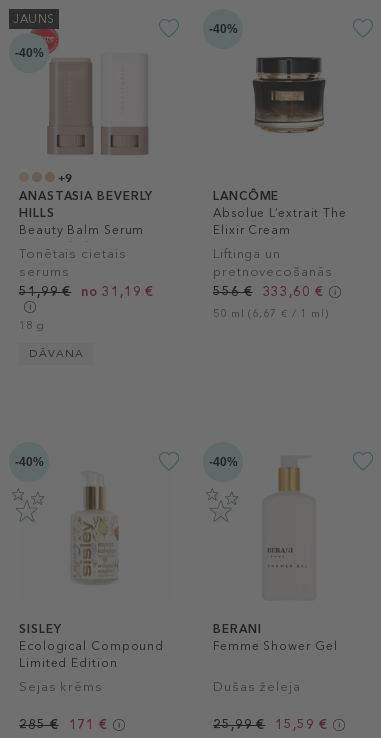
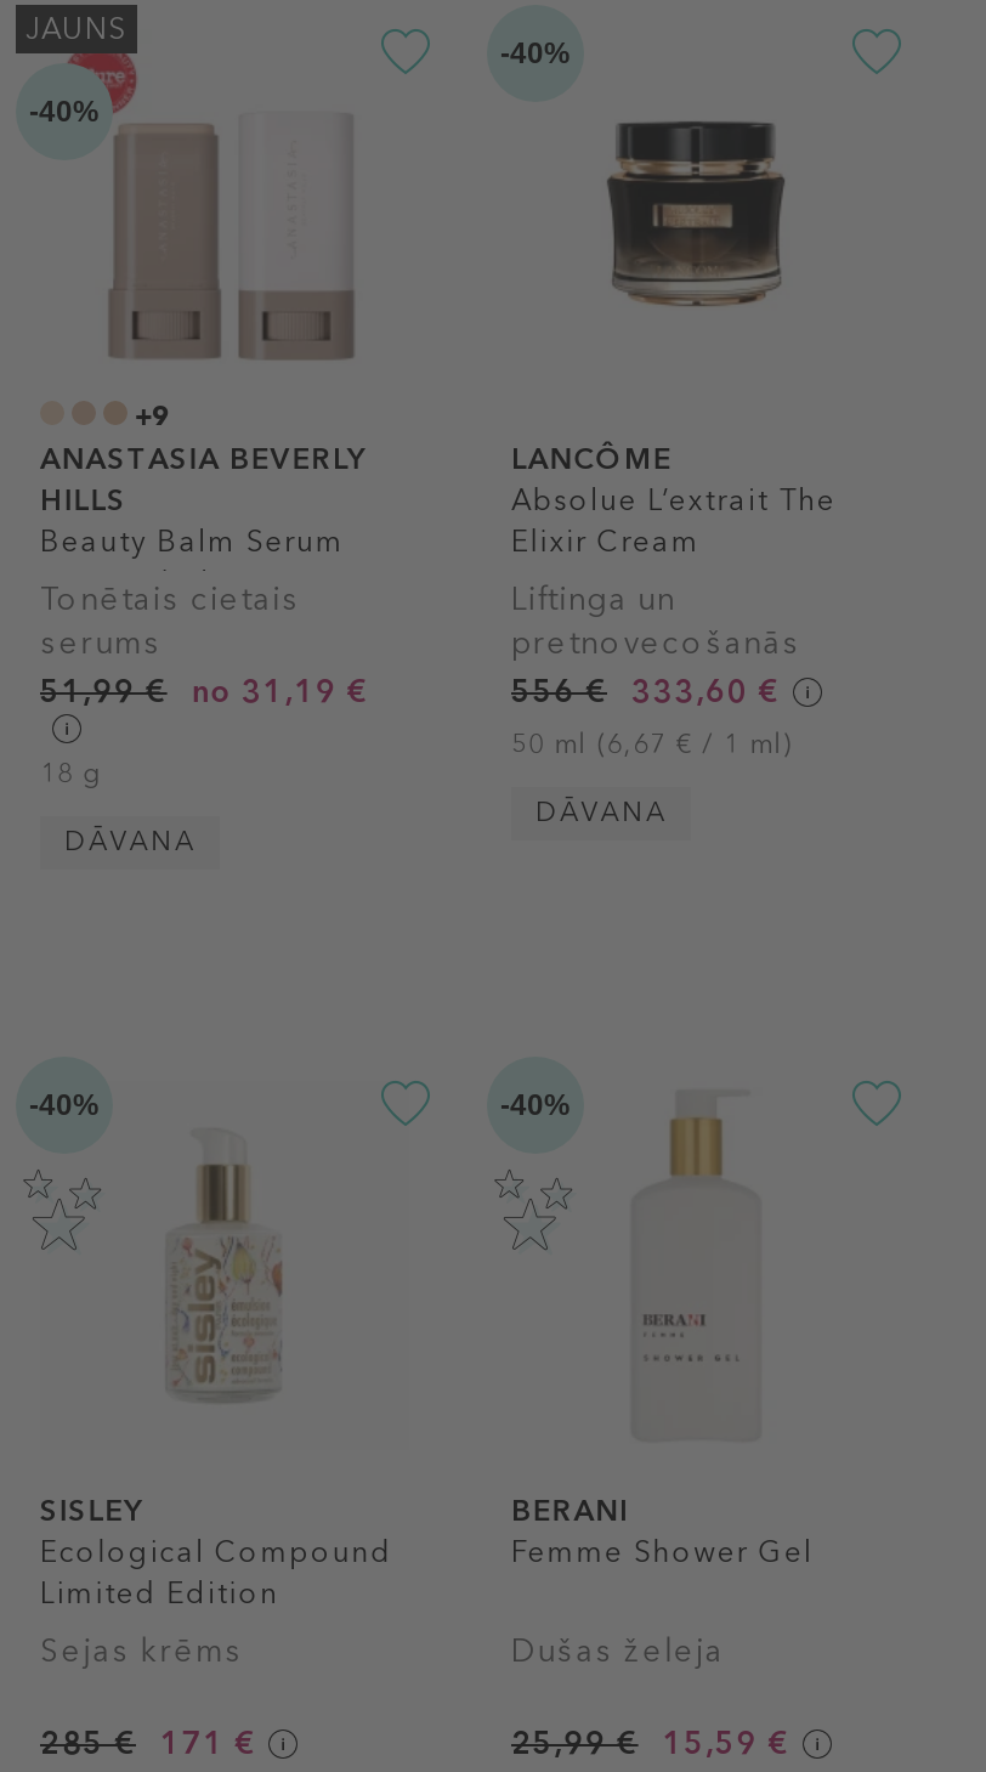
+ DĀVANA
